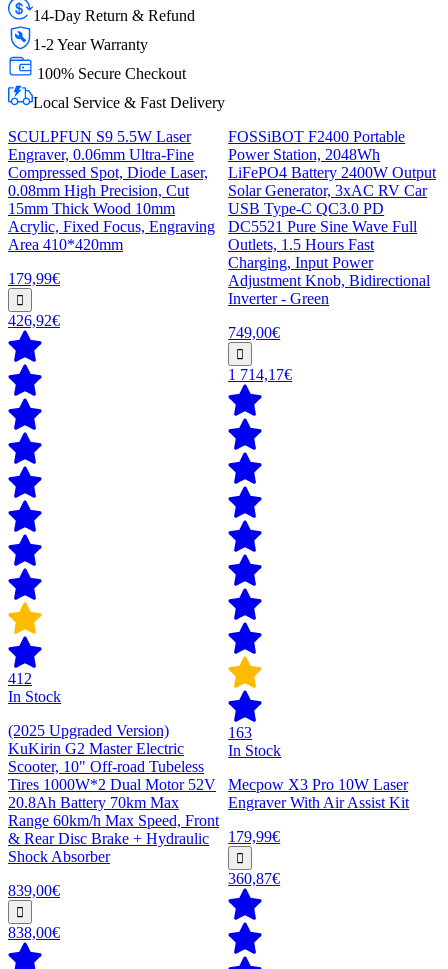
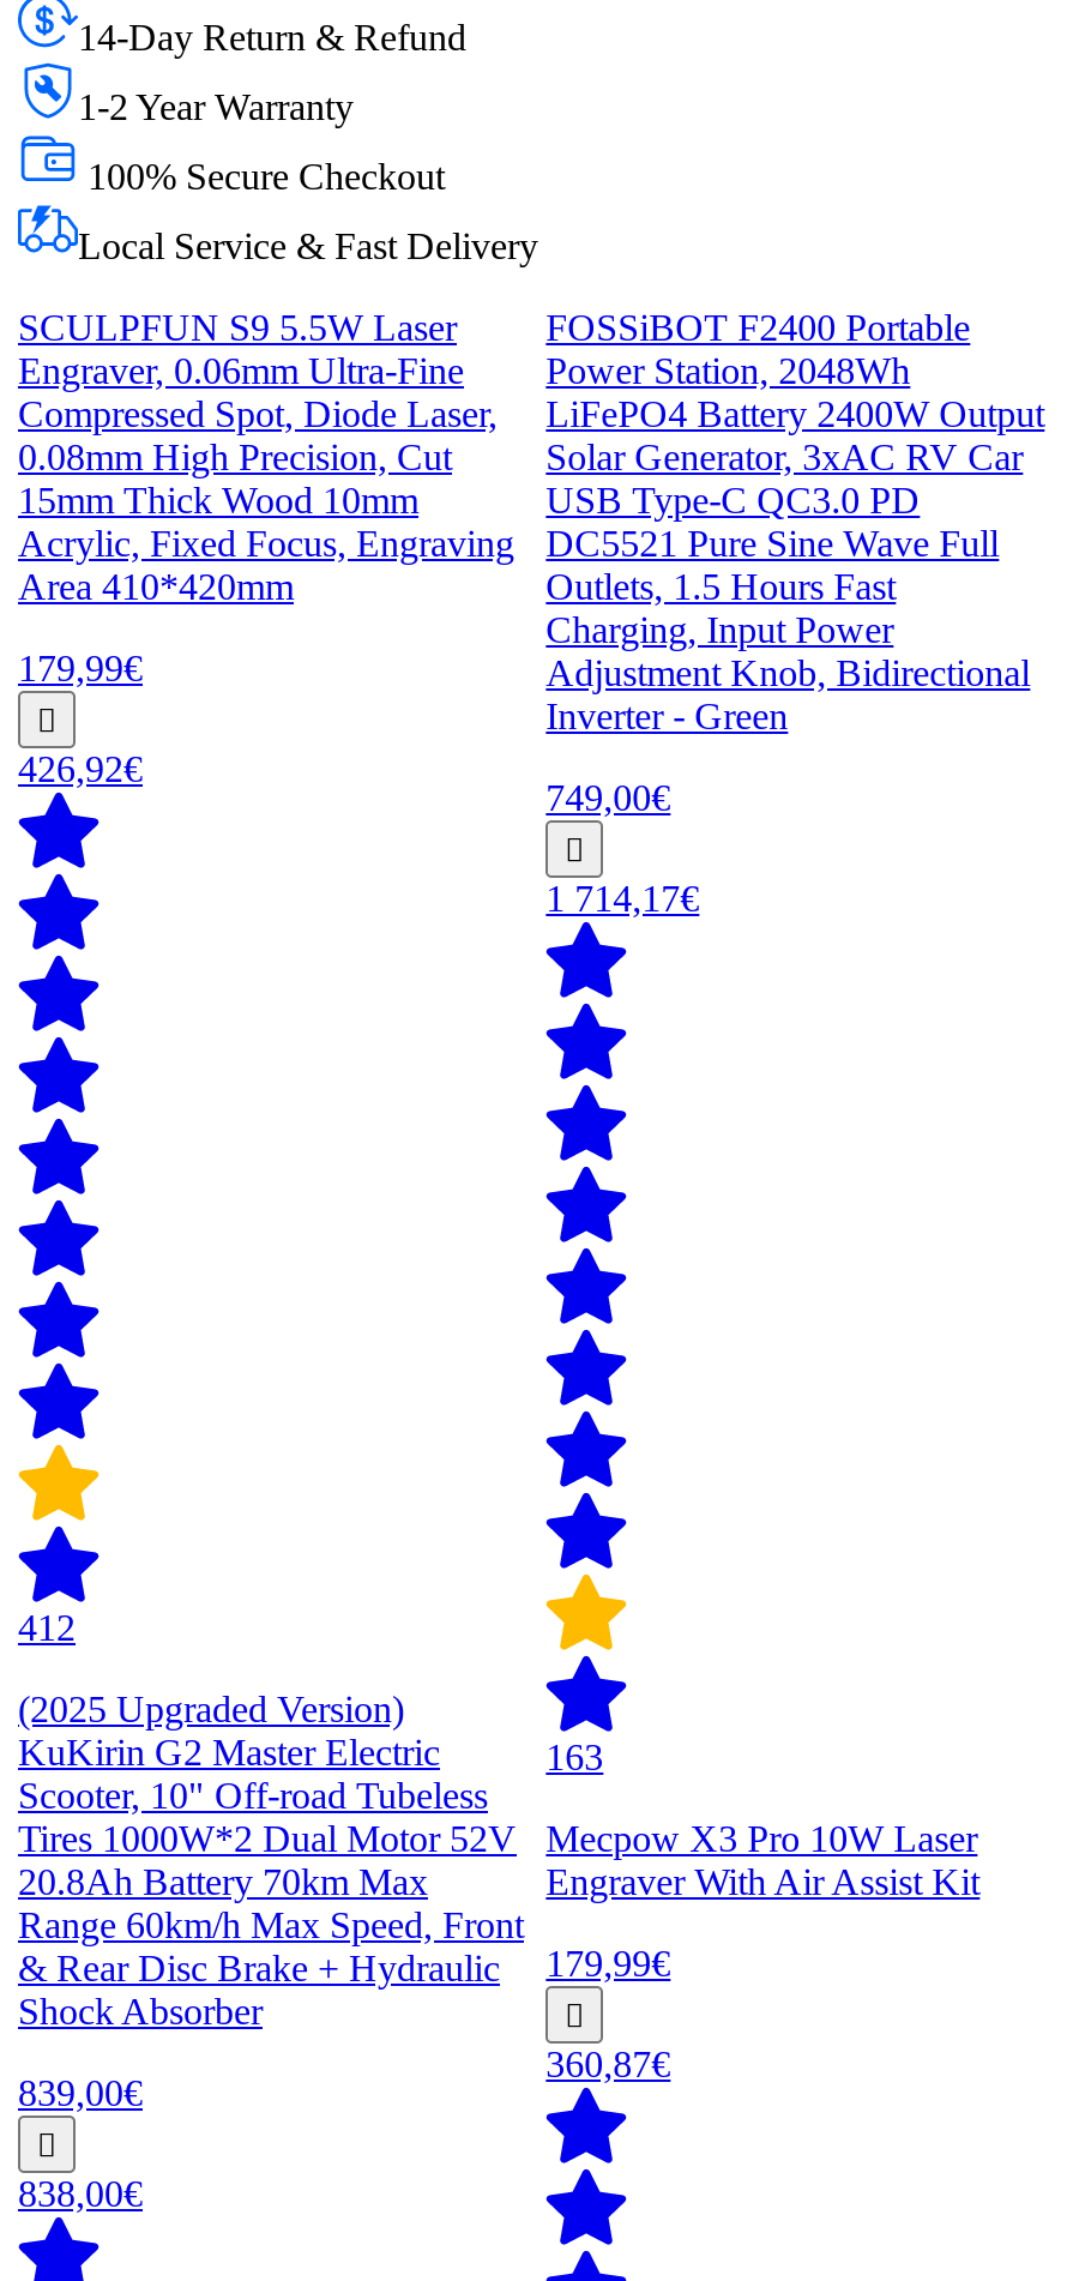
- In Stock

- In Stock
